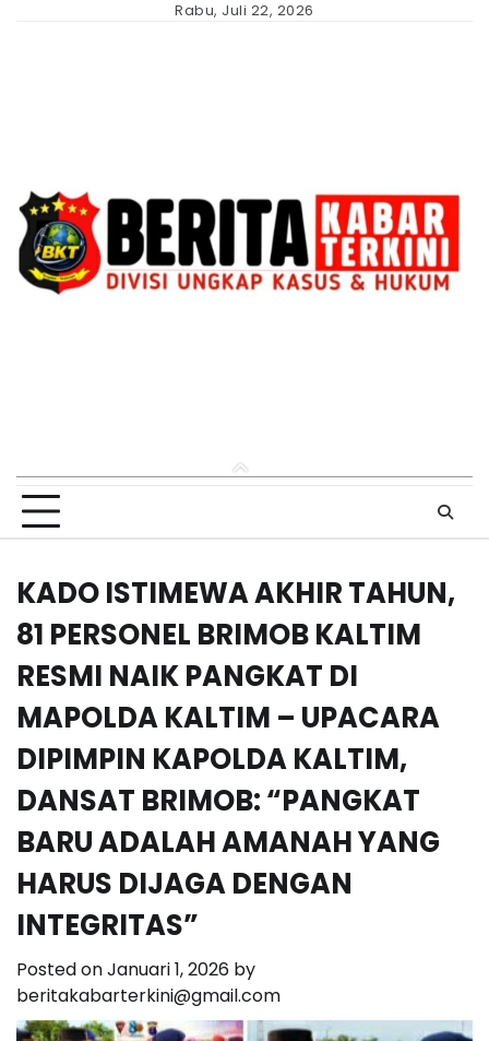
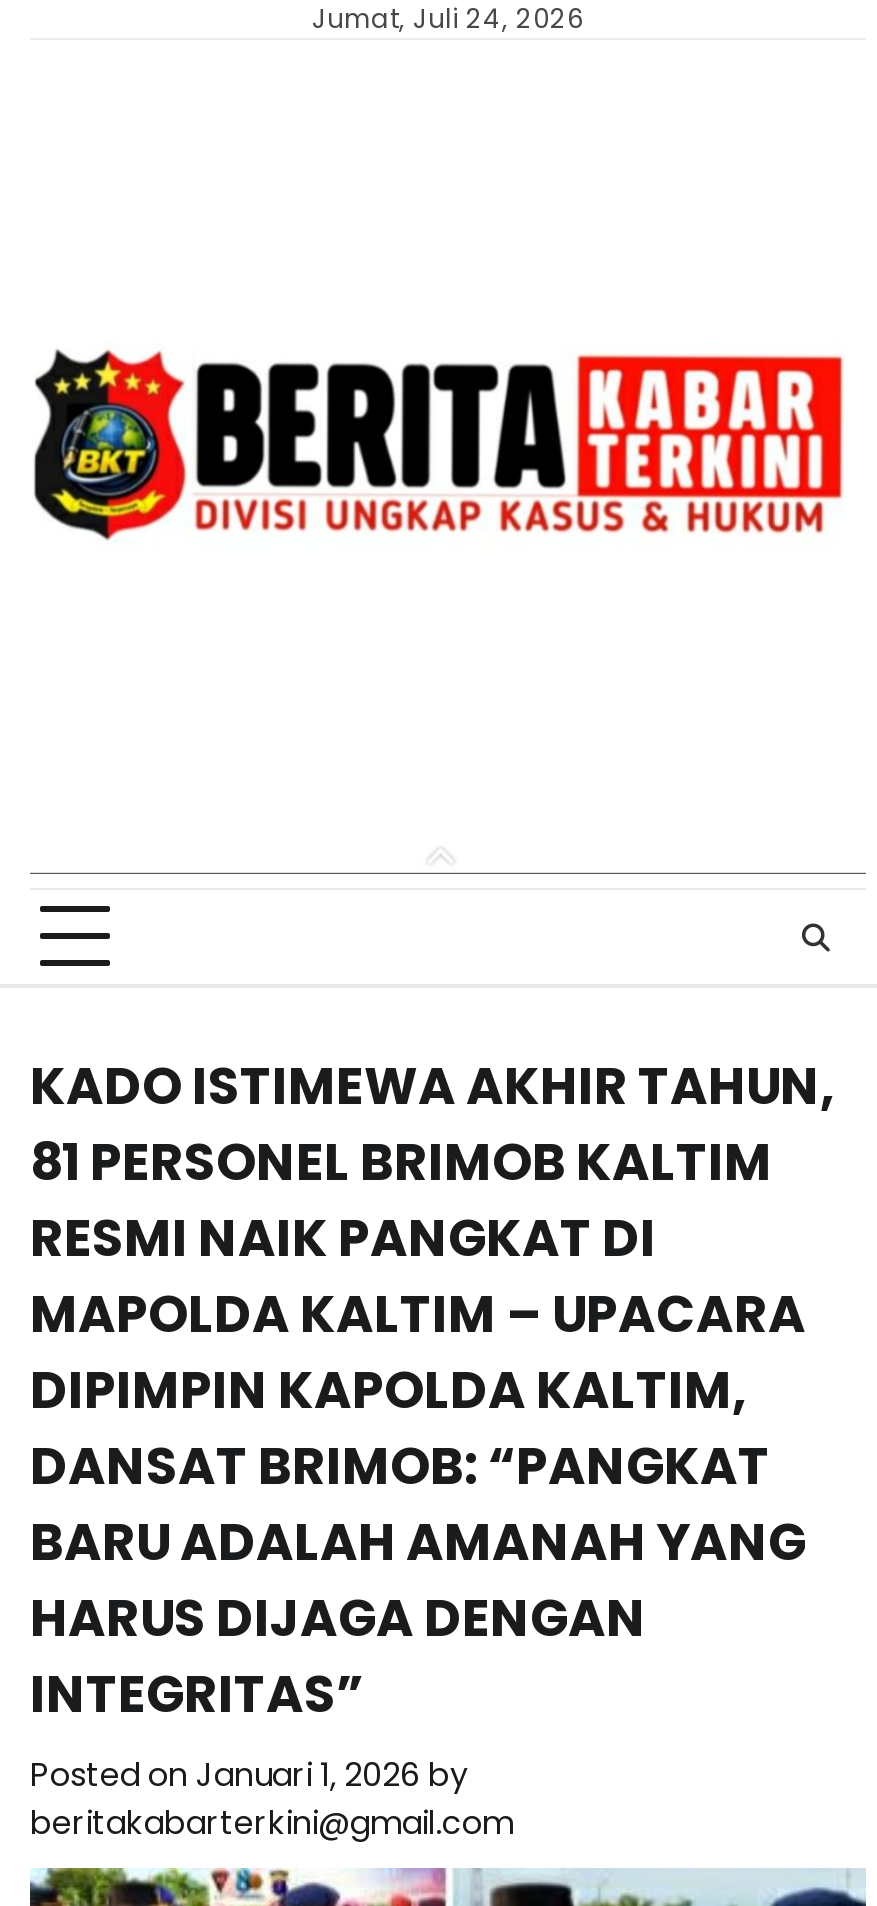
- Rabu, Juli 22, 2026
+ Jumat, Juli 24, 2026
